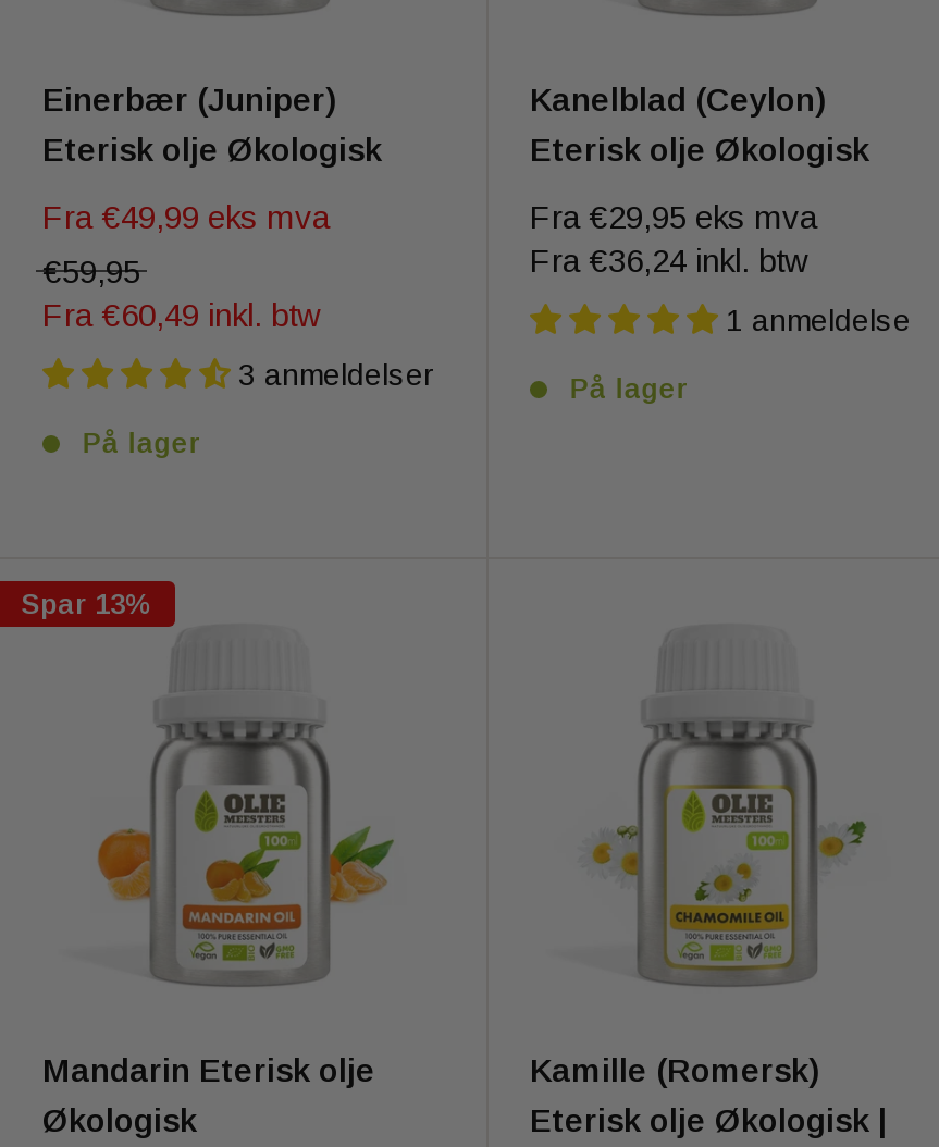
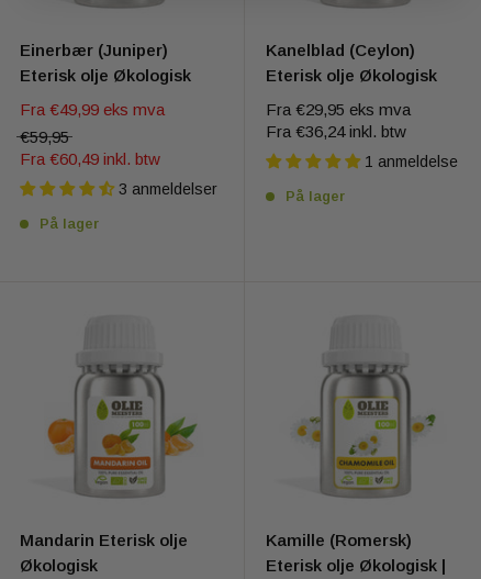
- Spar 13%
